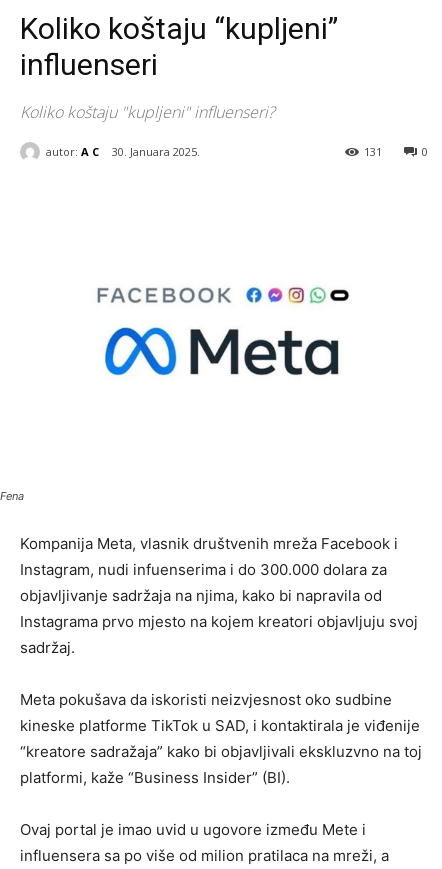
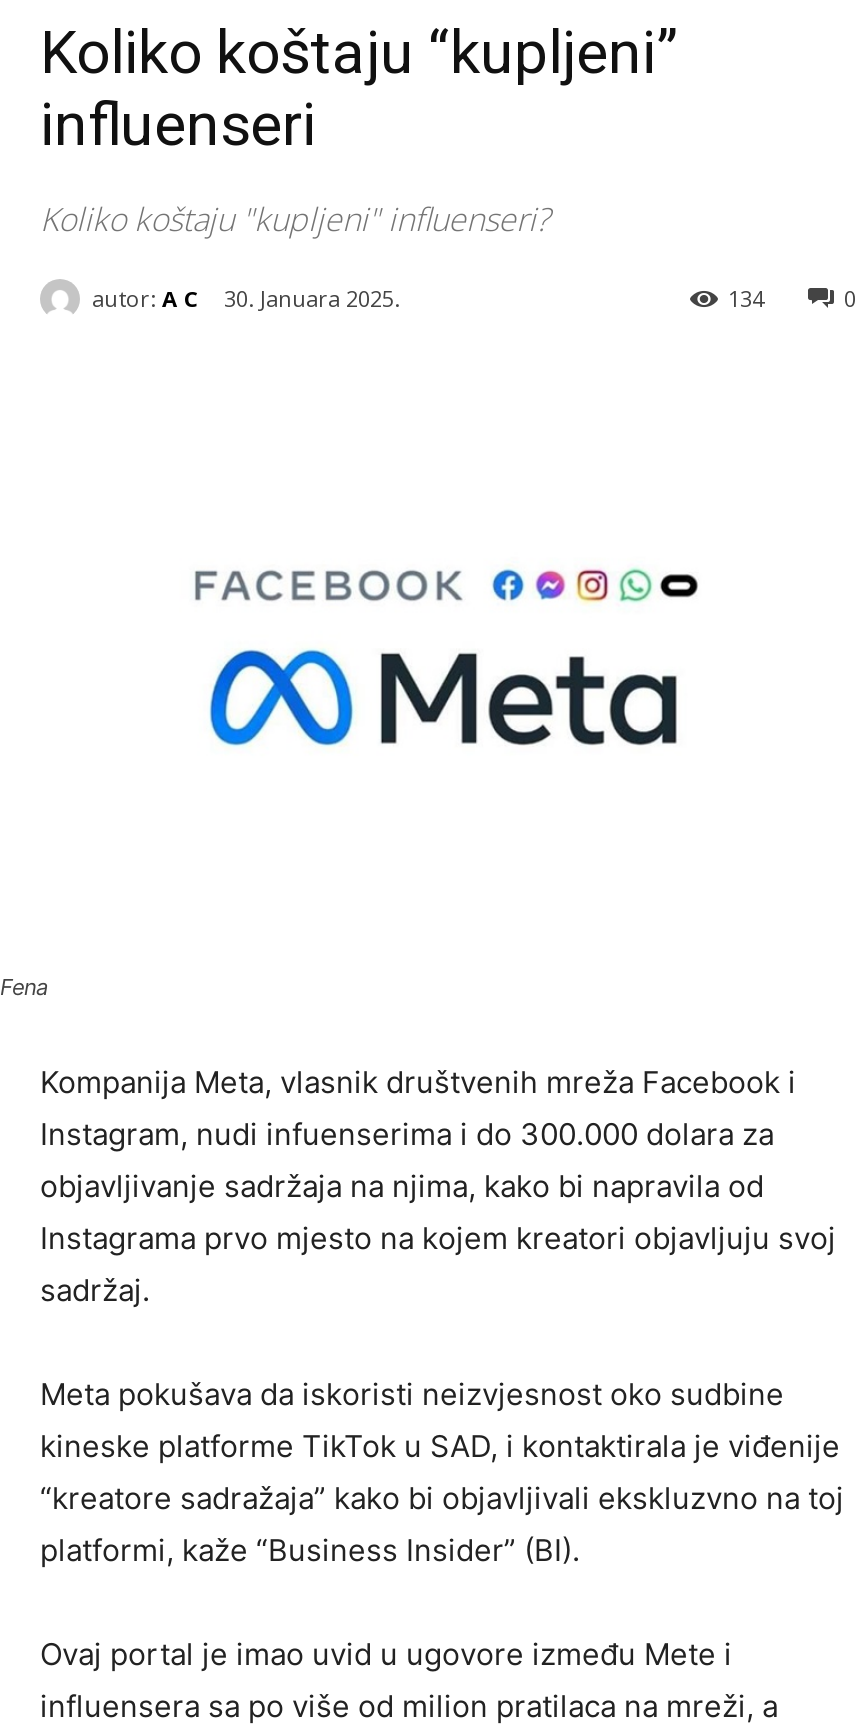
- 131
+ 134
